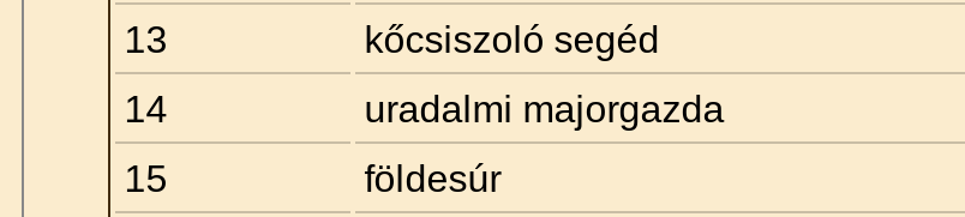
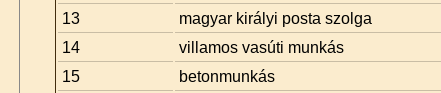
- kőcsiszoló segéd
+ magyar királyi posta szolga

- uradalmi majorgazda
+ villamos vasúti munkás

- földesúr
+ betonmunkás
